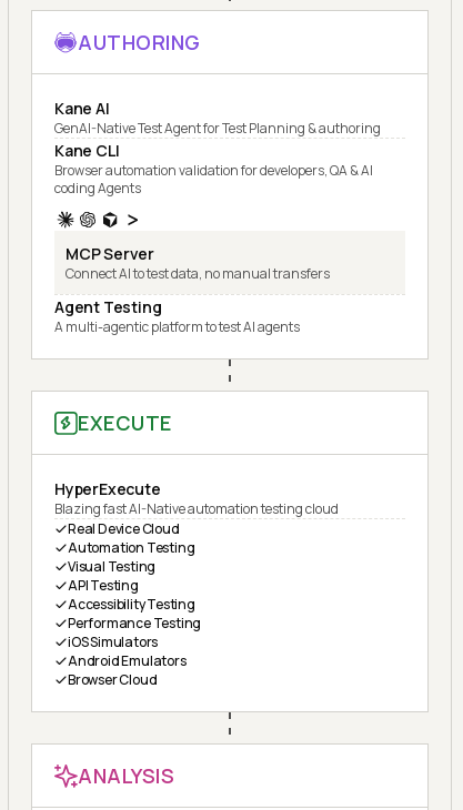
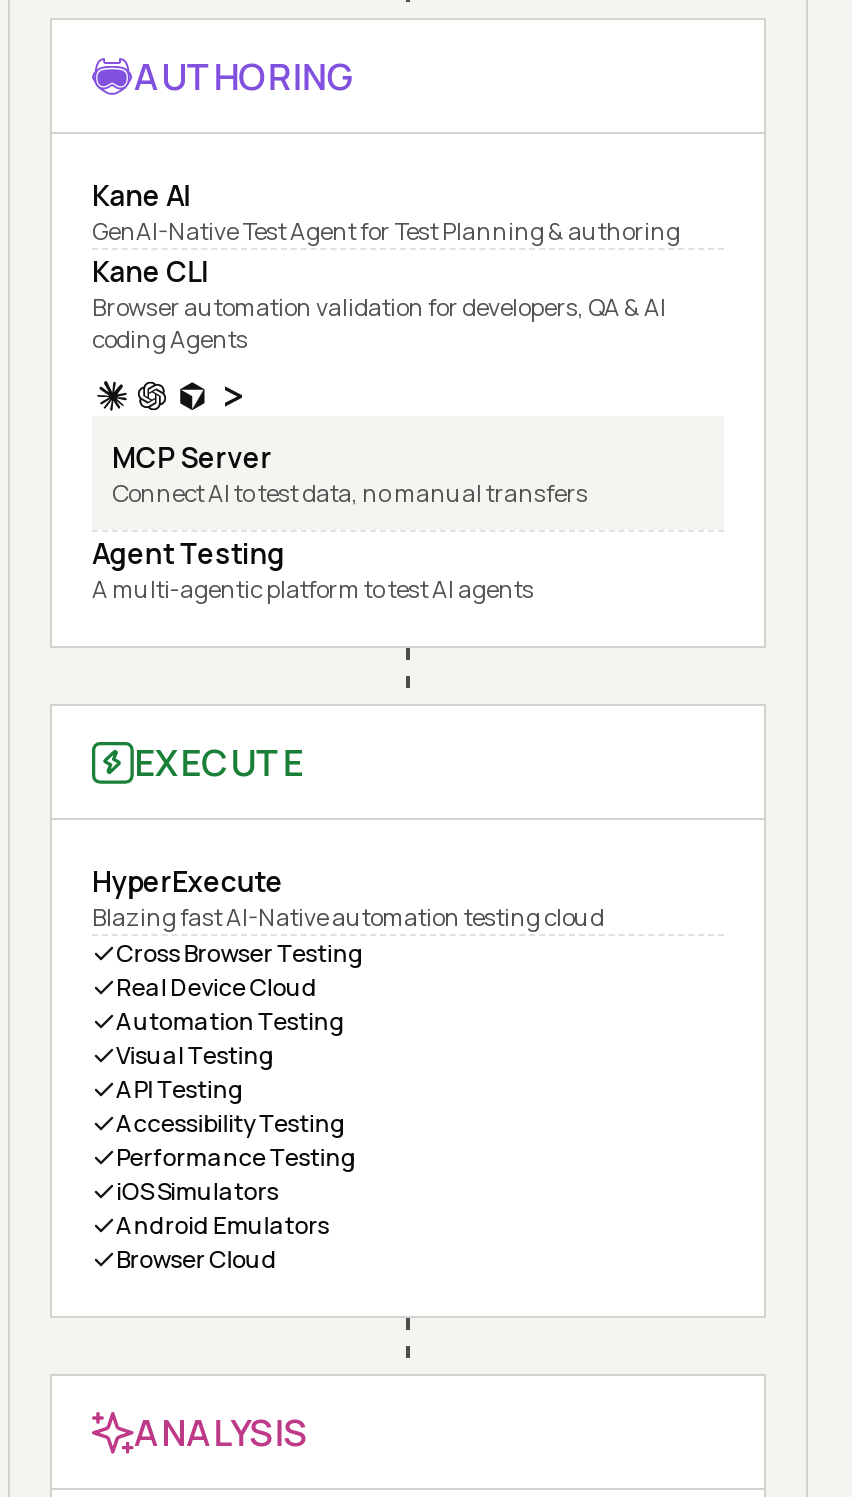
+ Cross Browser Testing
